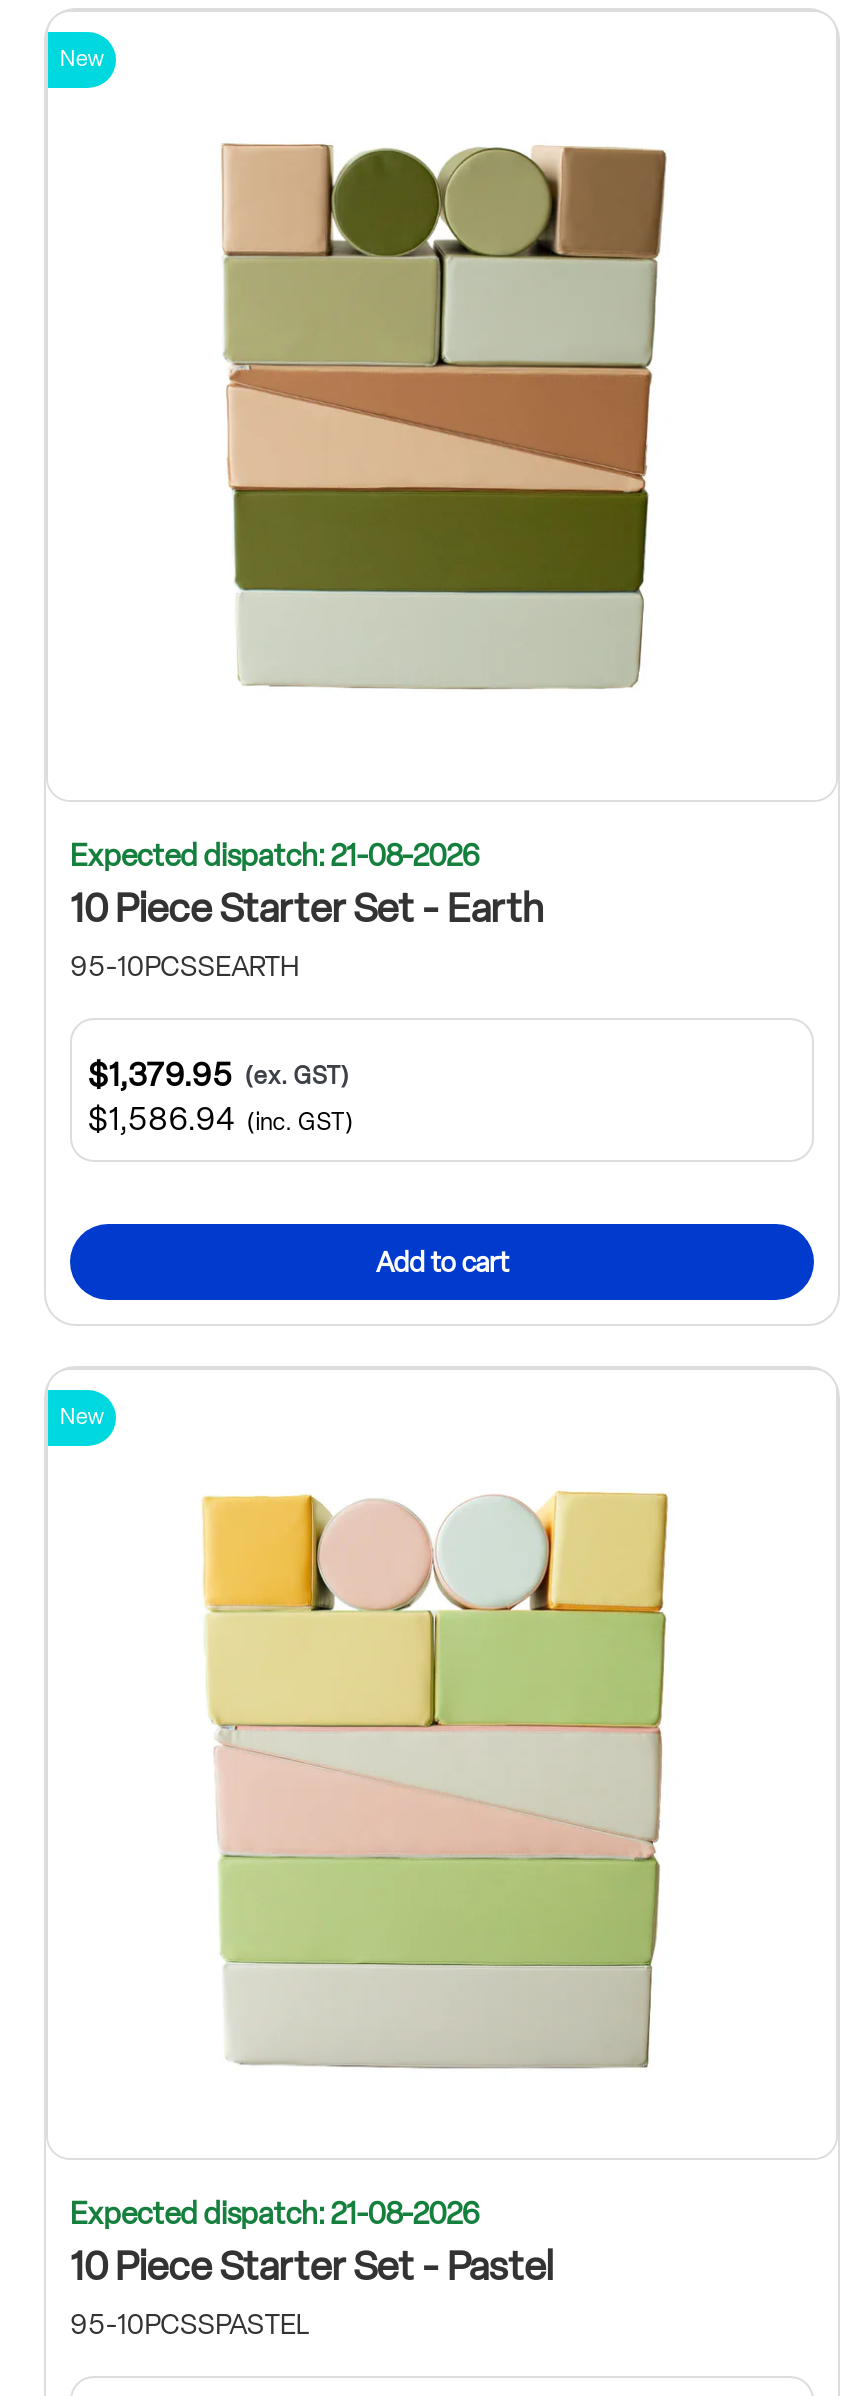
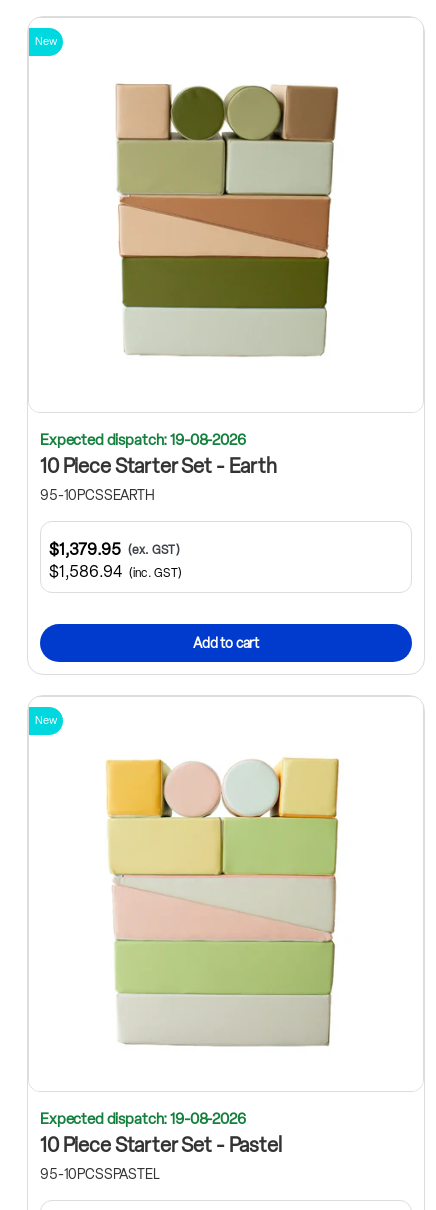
- Expected dispatch: 21-08-2026
+ Expected dispatch: 19-08-2026

- Expected dispatch: 21-08-2026
+ Expected dispatch: 19-08-2026
